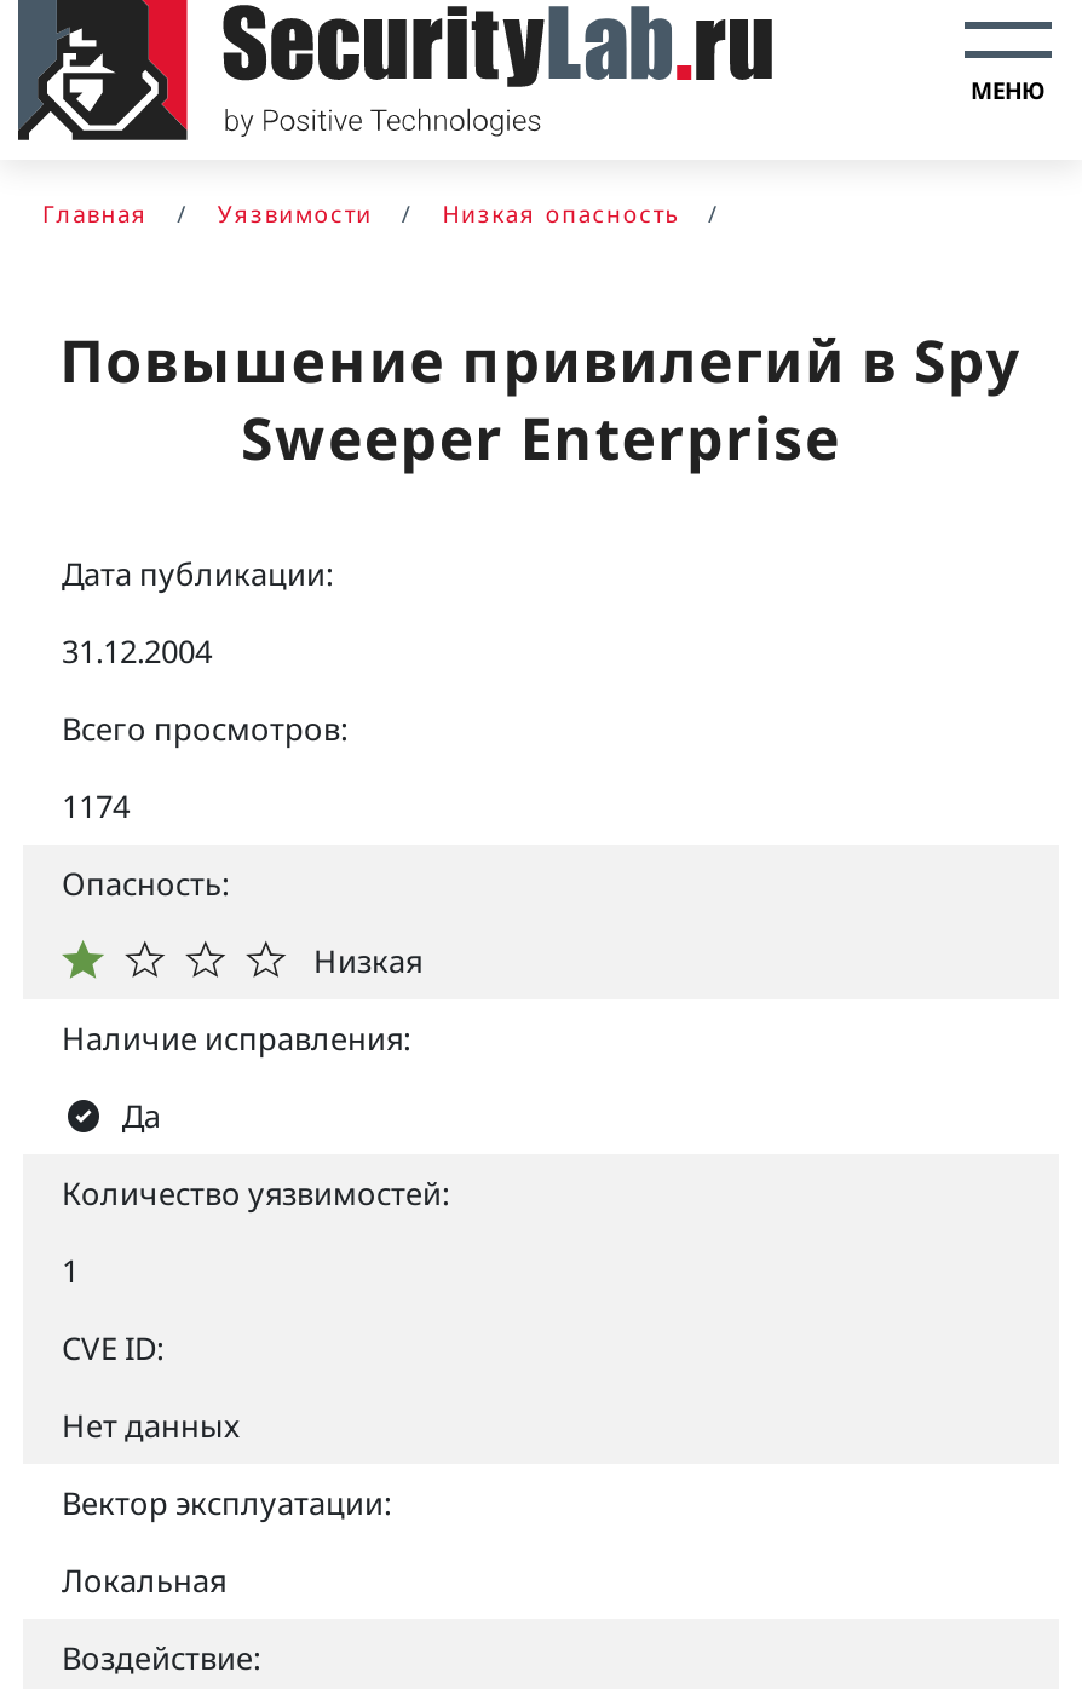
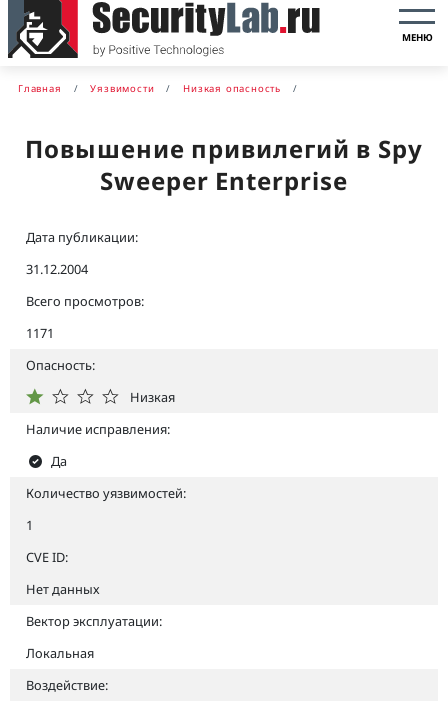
- 1174
+ 1171
